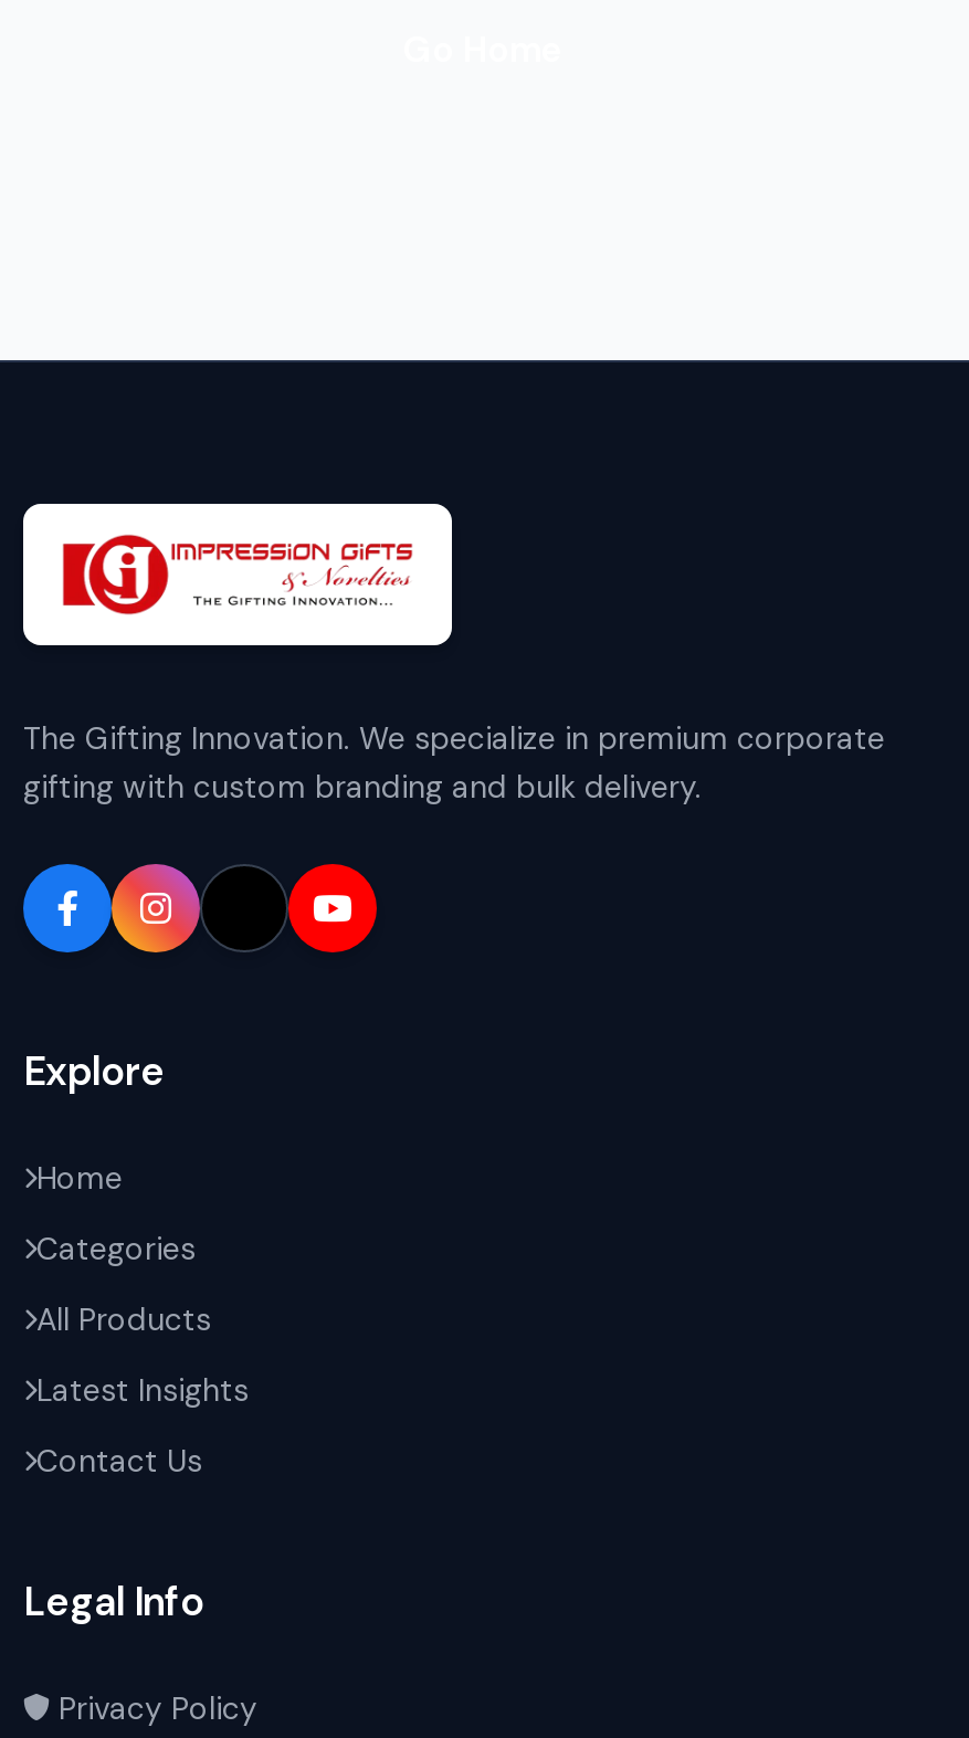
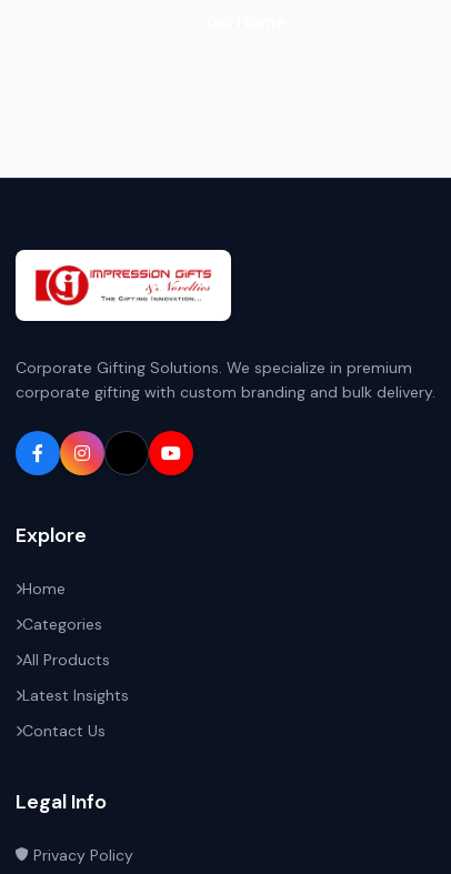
- The Gifting Innovation. We specialize in premium corporate
- gifting with custom branding and bulk delivery.
+ Corporate Gifting Solutions. We specialize in premium
+ corporate gifting with custom branding and bulk delivery.
